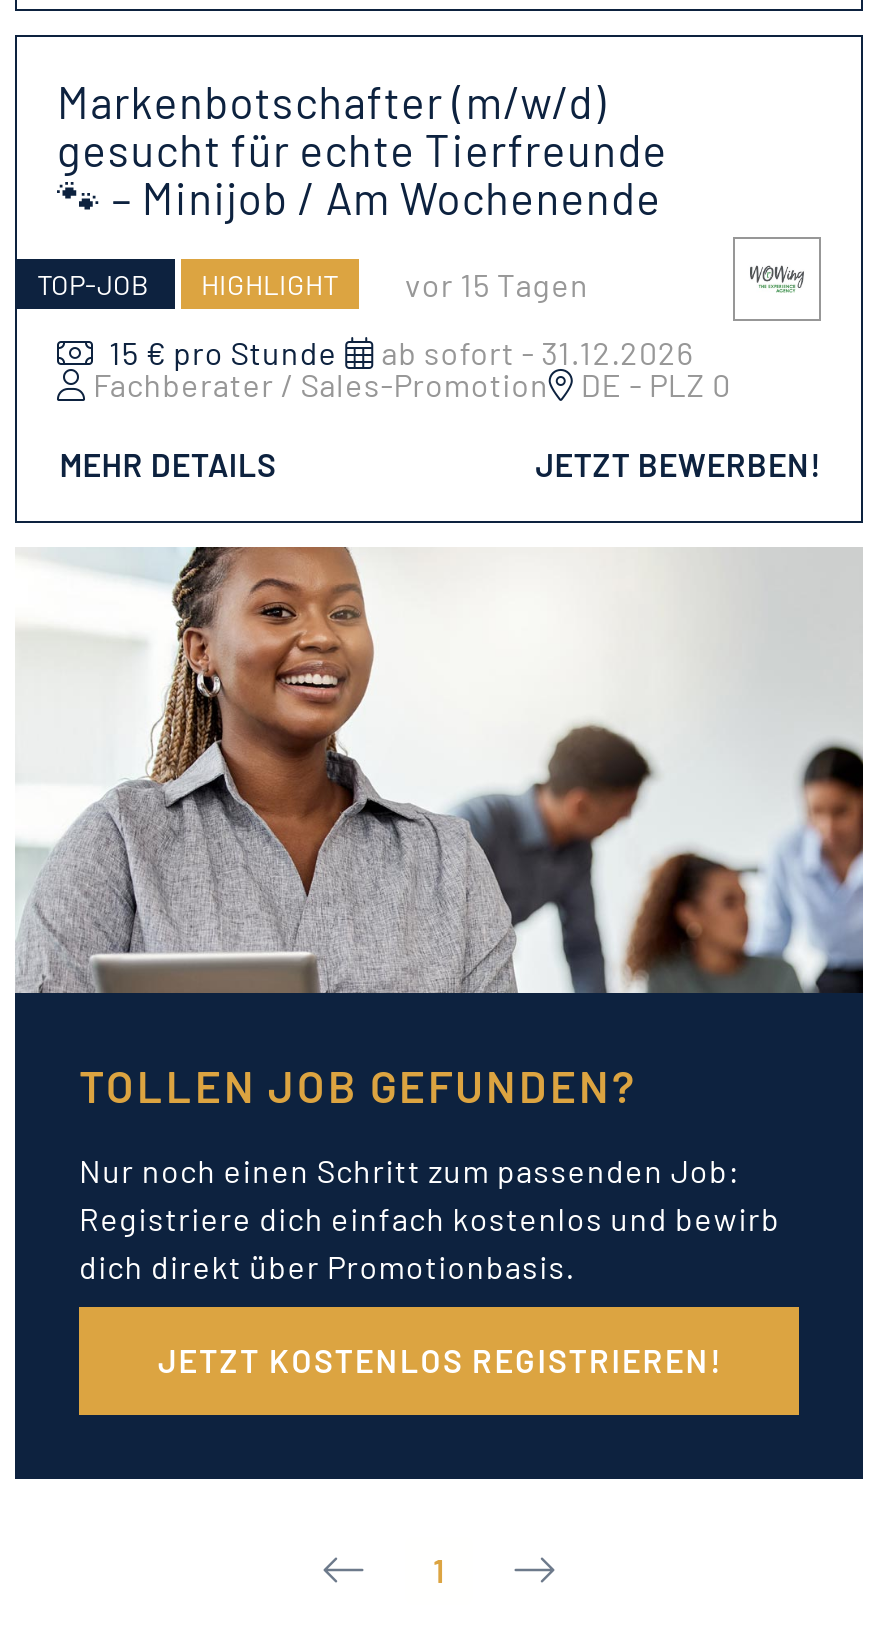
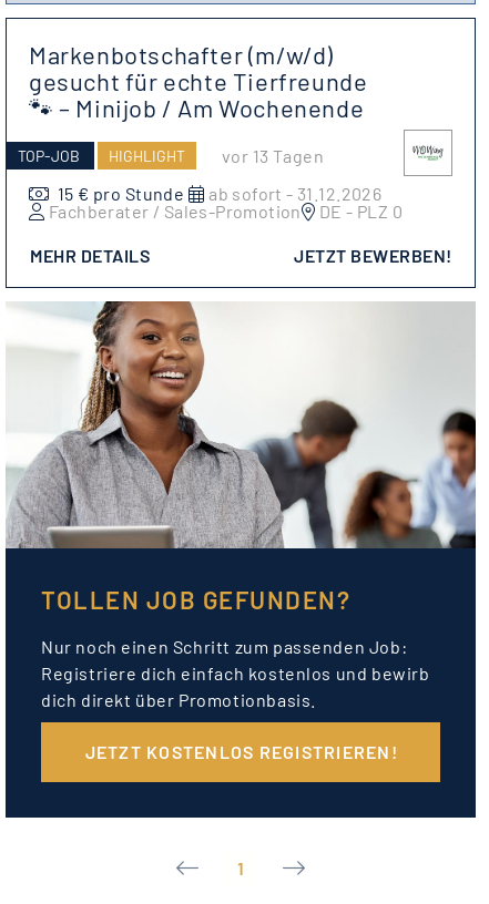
- TOP-JOB HIGHLIGHT vor 15 Tagen
+ TOP-JOB HIGHLIGHT vor 13 Tagen
